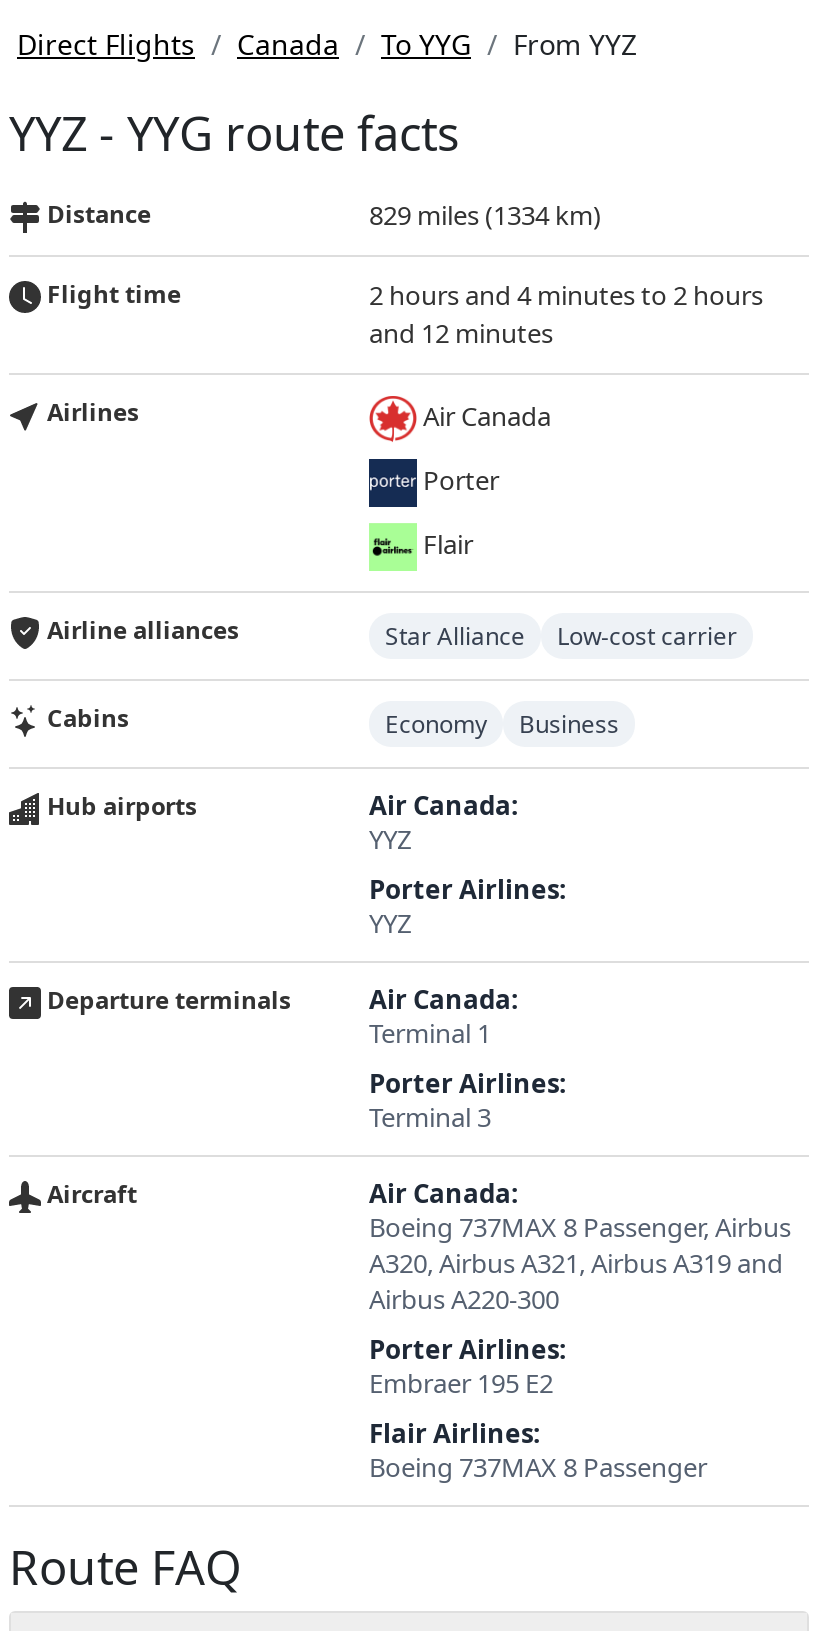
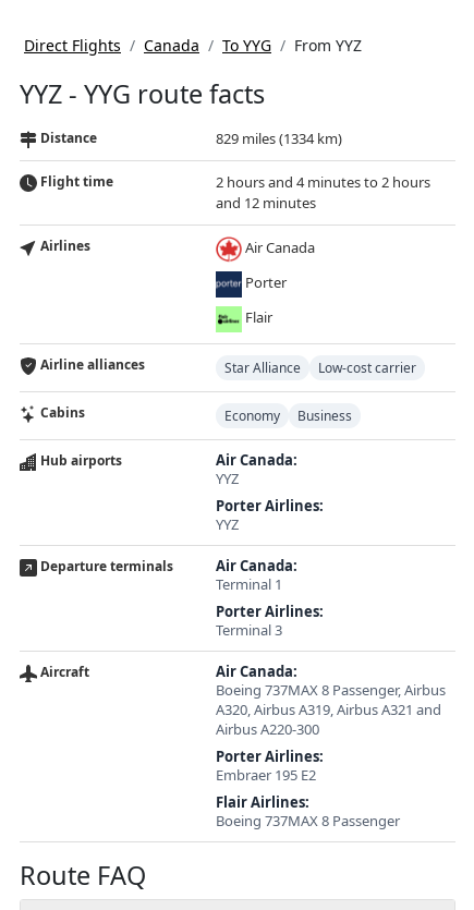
- A320, Airbus A321, Airbus A319 and
+ A320, Airbus A319, Airbus A321 and
